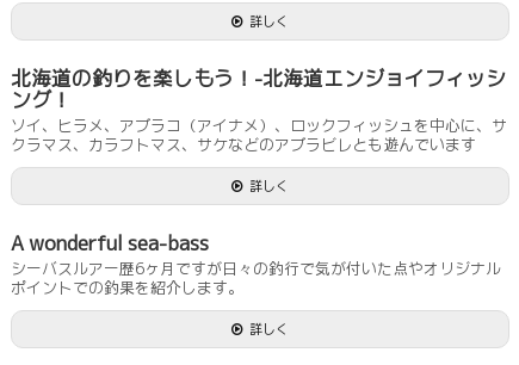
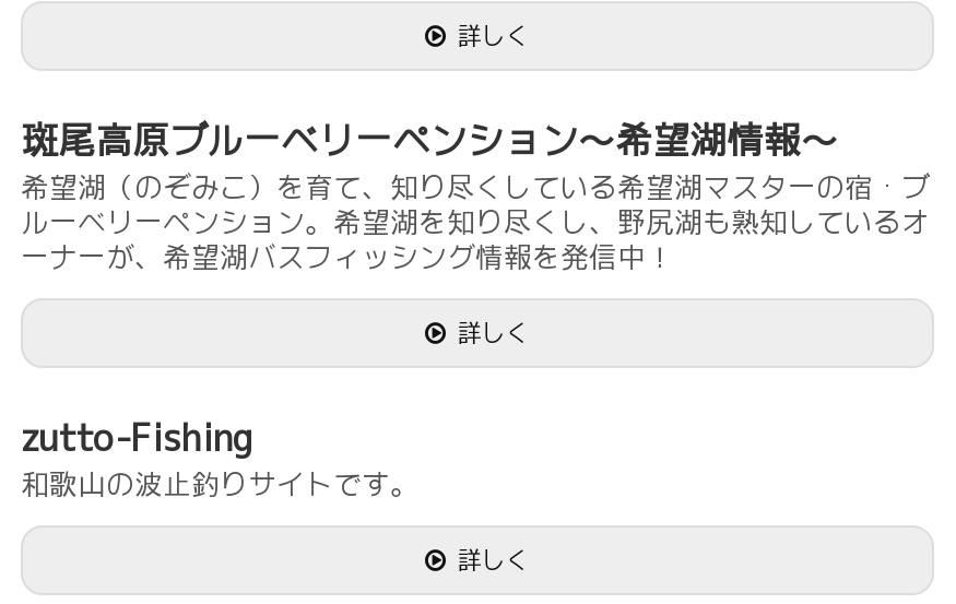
- 北海道の釣りを楽しもう！-北海道エンジョイフィッシ
- ング！
- ソイ、ヒラメ、アブラコ（アイナメ）、ロックフィッシュを中心に、サ
- クラマス、カラフトマス、サケなどのアブラビレとも遊んでいます
+ 斑尾高原ブルーベリーペンション〜希望湖情報〜
+ 希望湖（のぞみこ）を育て、知り尽くしている希望湖マスターの宿・ブ
+ ルーベリーペンション。希望湖を知り尽くし、野尻湖も熟知しているオ
+ ーナーが、希望湖バスフィッシング情報を発信中！

- A wonderful sea-bass
- シーバスルアー歴6ヶ月ですが日々の釣行で気が付いた点やオリジナル
- ポイントでの釣果を紹介します。
+ zutto-Fishing
+ 和歌山の波止釣りサイトです。
